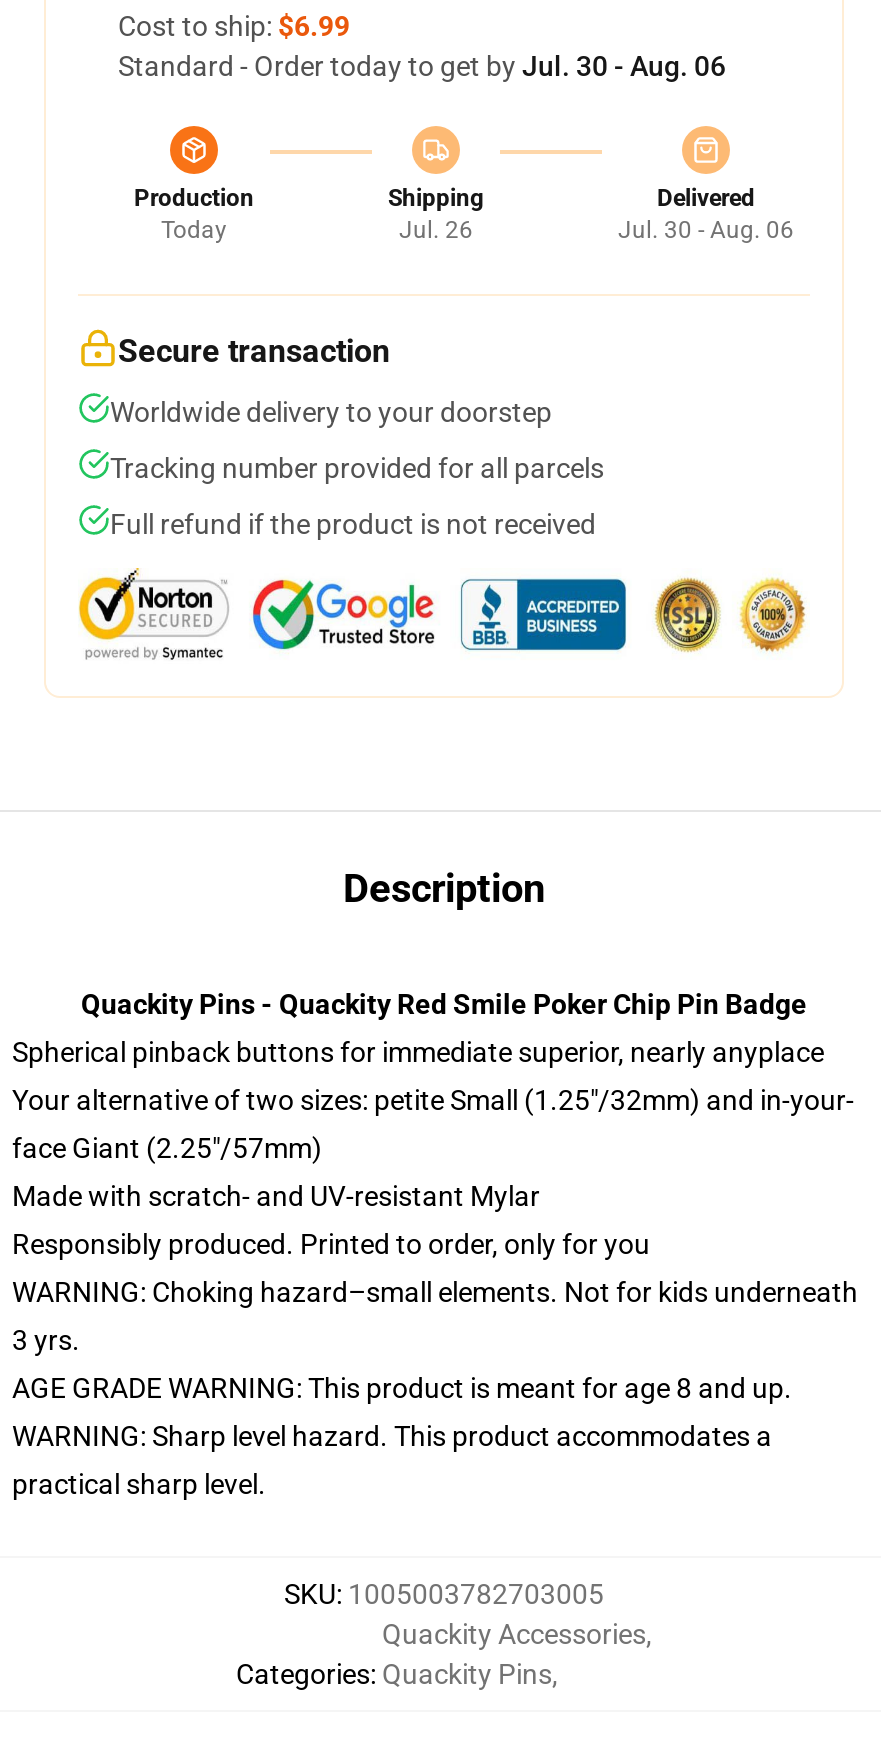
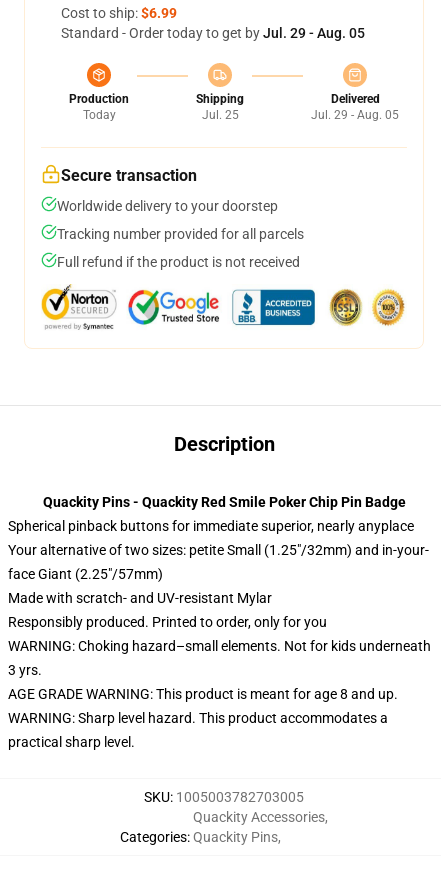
- Standard - Order today to get by Jul. 30 - Aug. 06
+ Standard - Order today to get by Jul. 29 - Aug. 05

- Jul. 26
+ Jul. 25

- Jul. 30 - Aug. 06
+ Jul. 29 - Aug. 05
